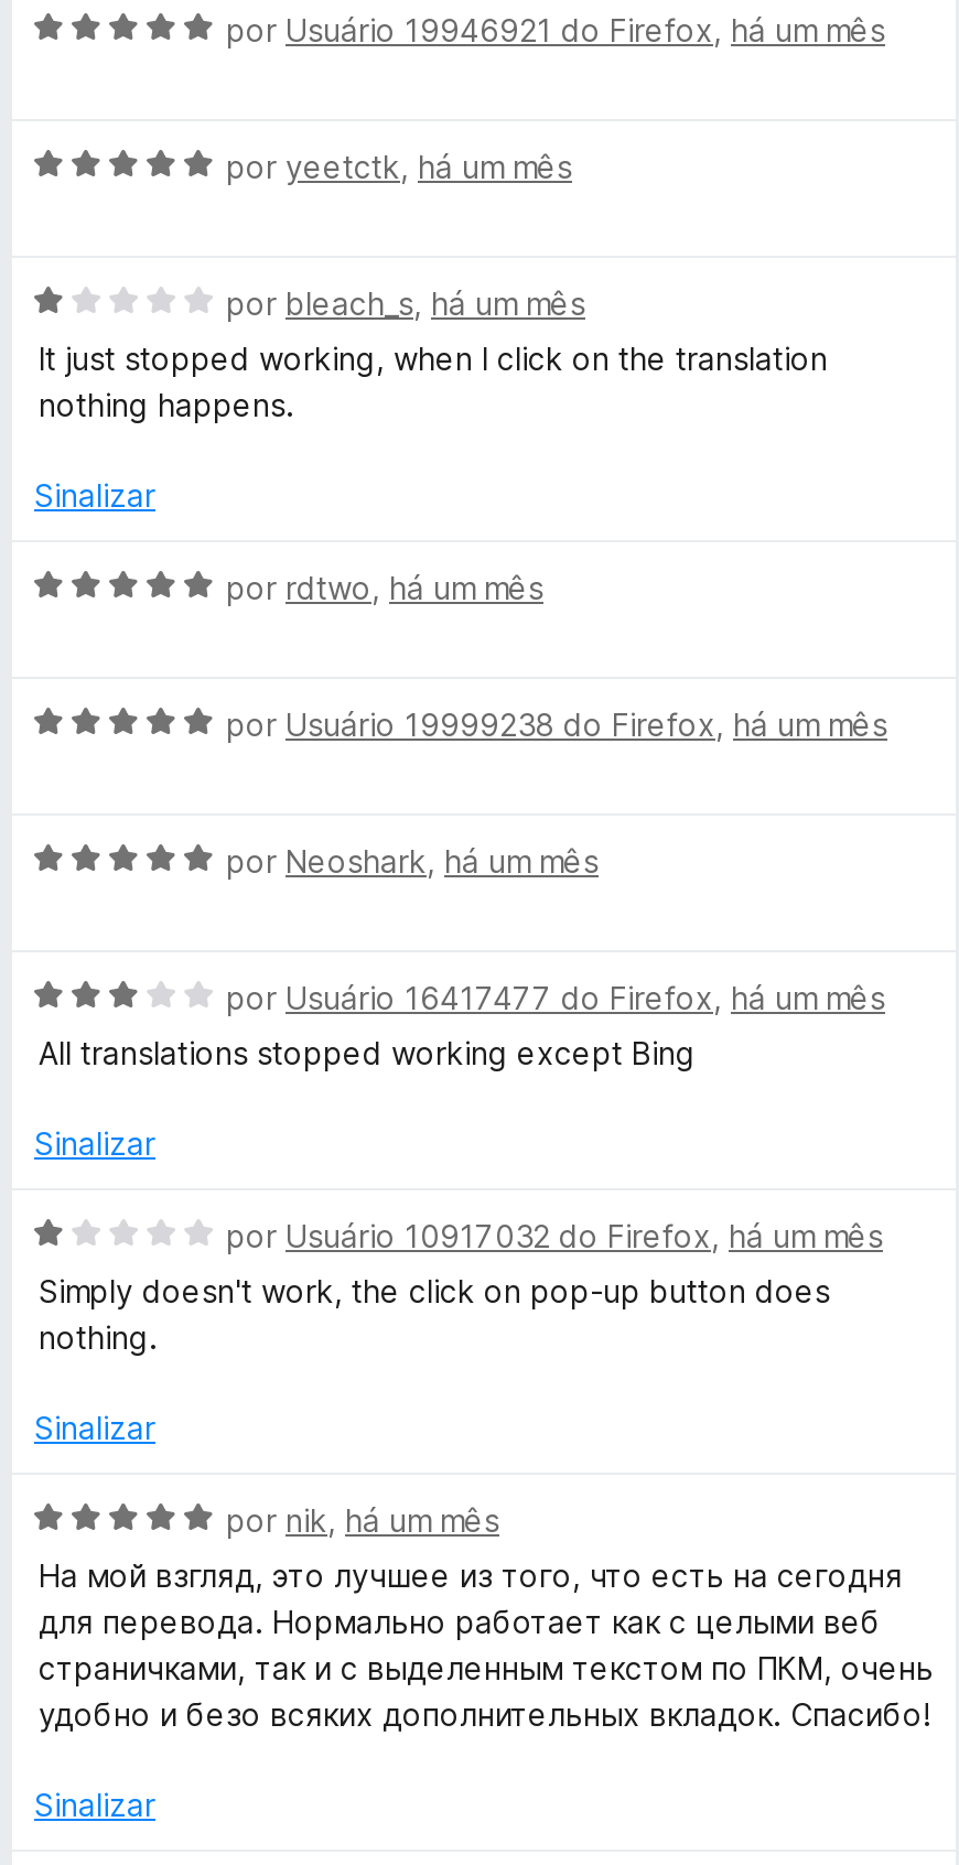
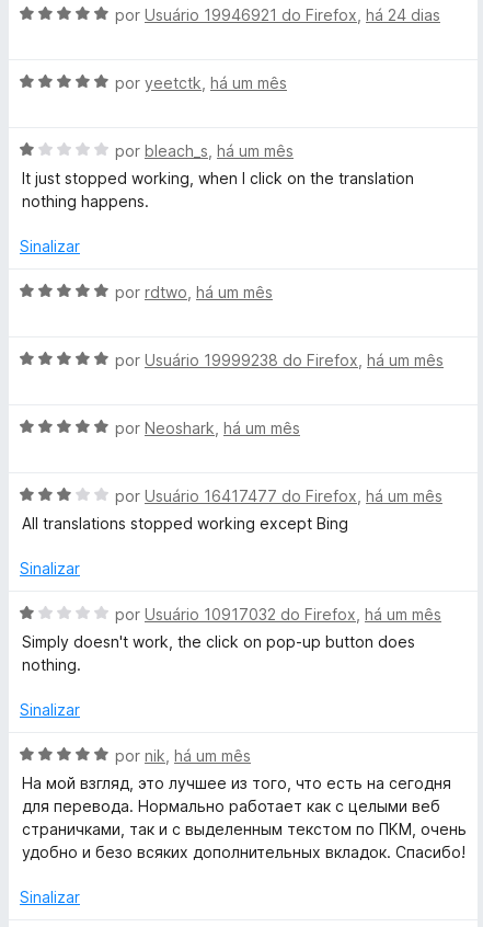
- por Usuário 19946921 do Firefox, há um mês
+ por Usuário 19946921 do Firefox, há 24 dias
